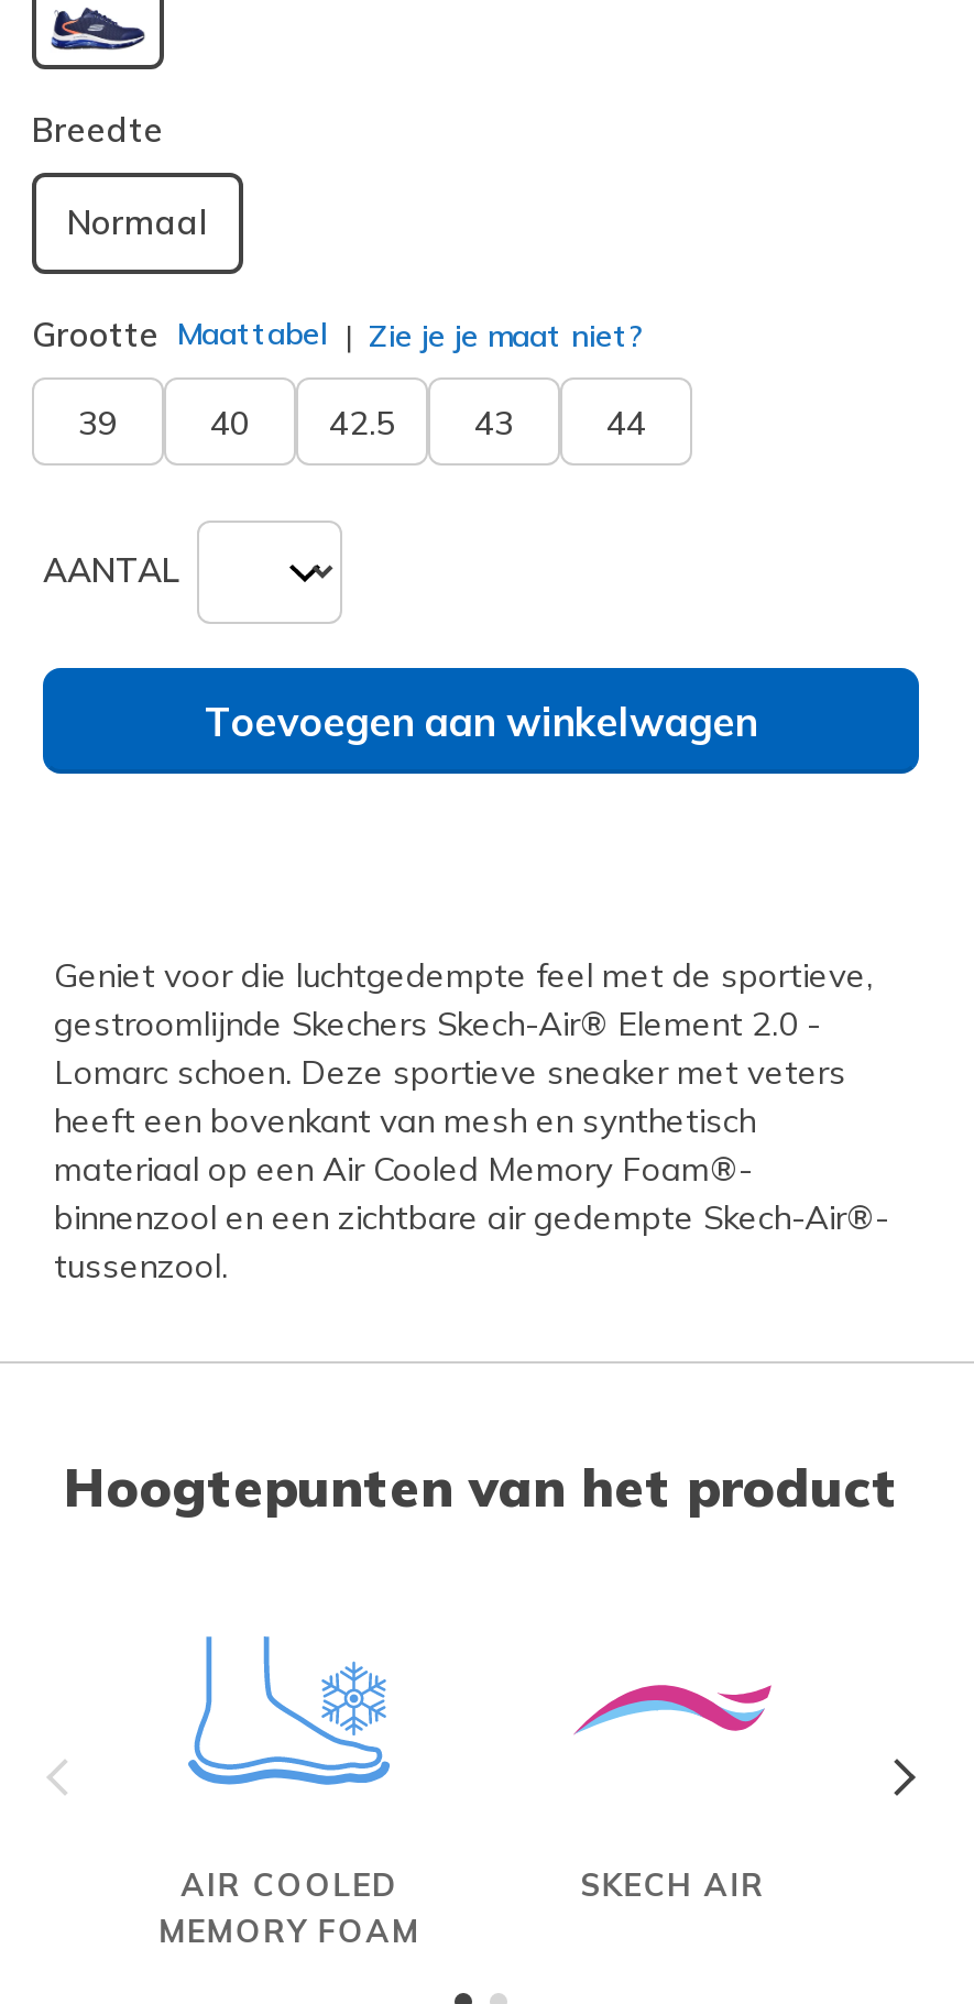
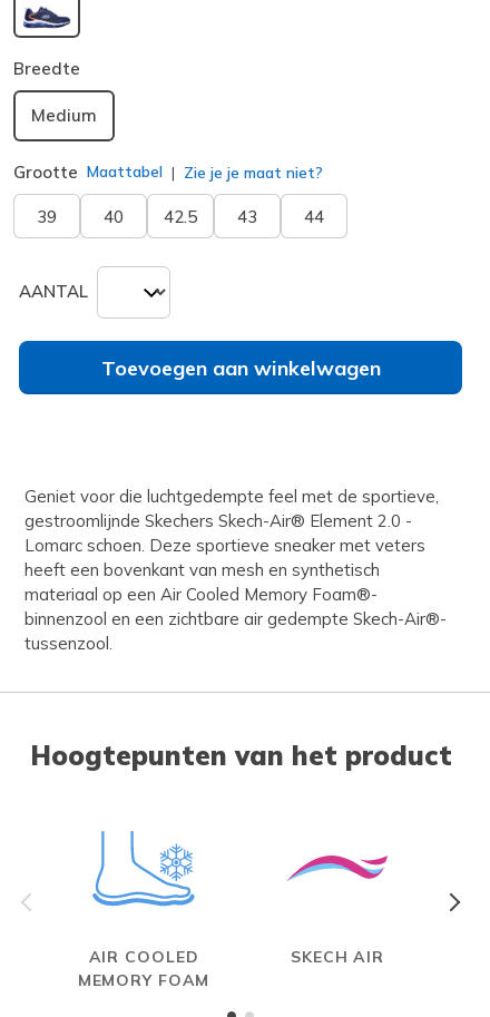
- Normaal
+ Medium
